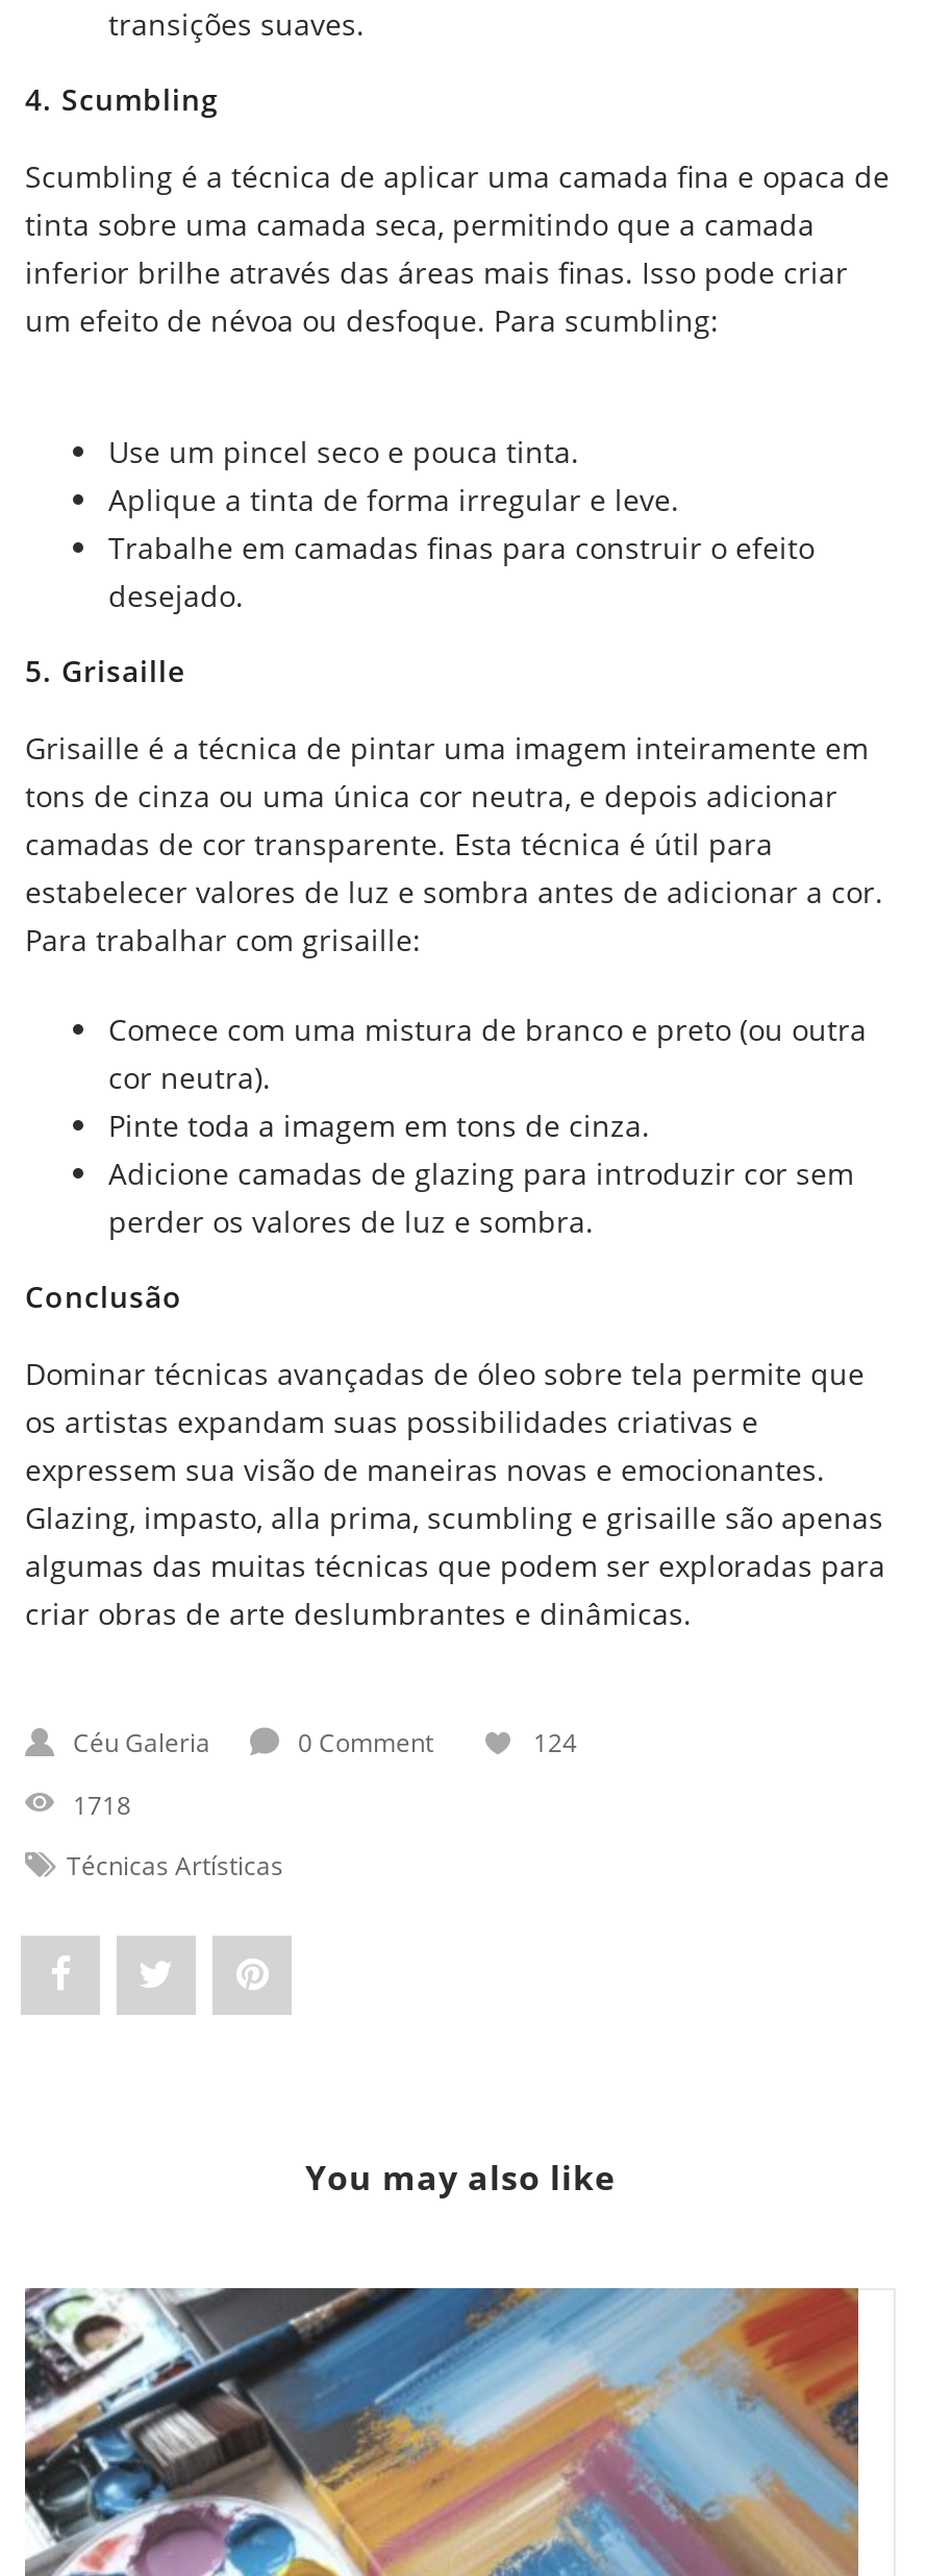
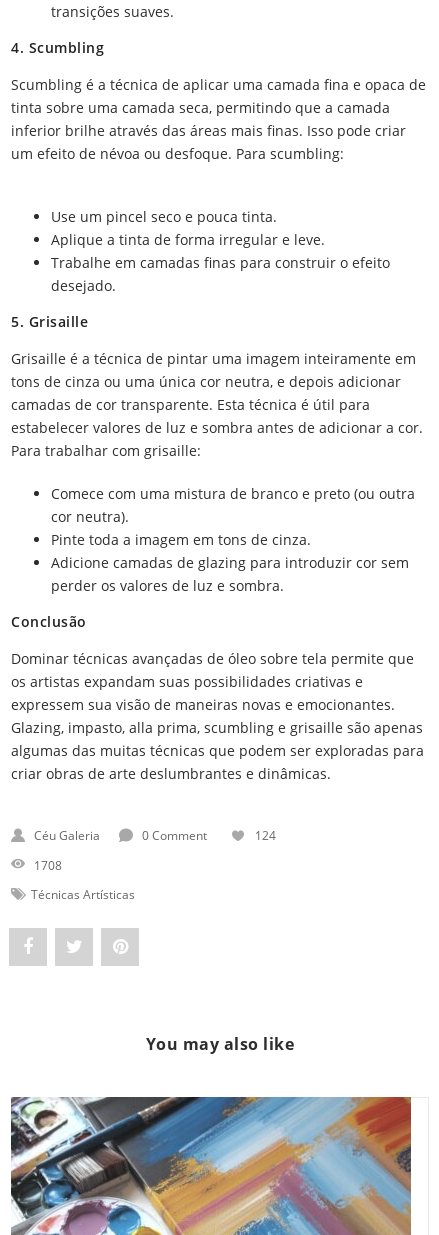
- 1718
+ 1708
